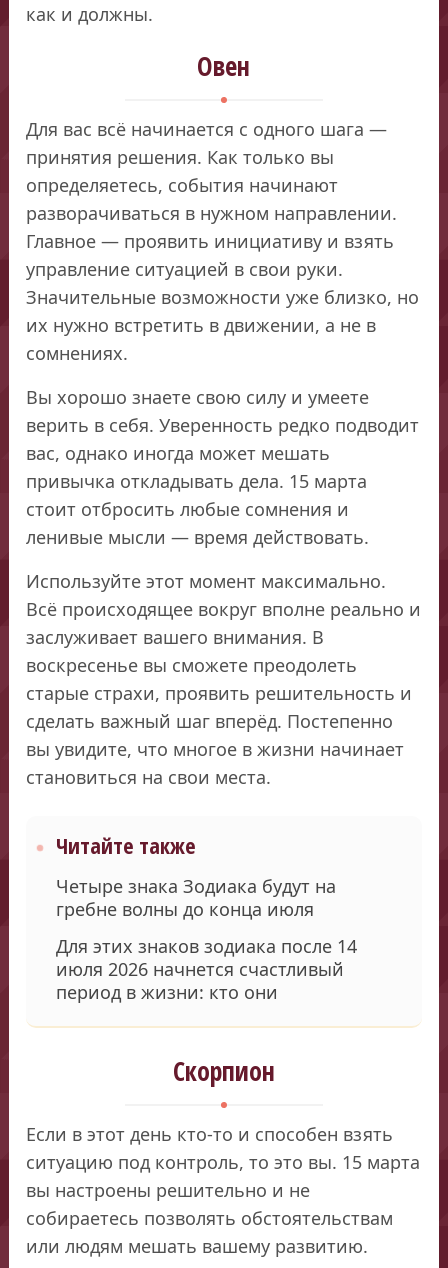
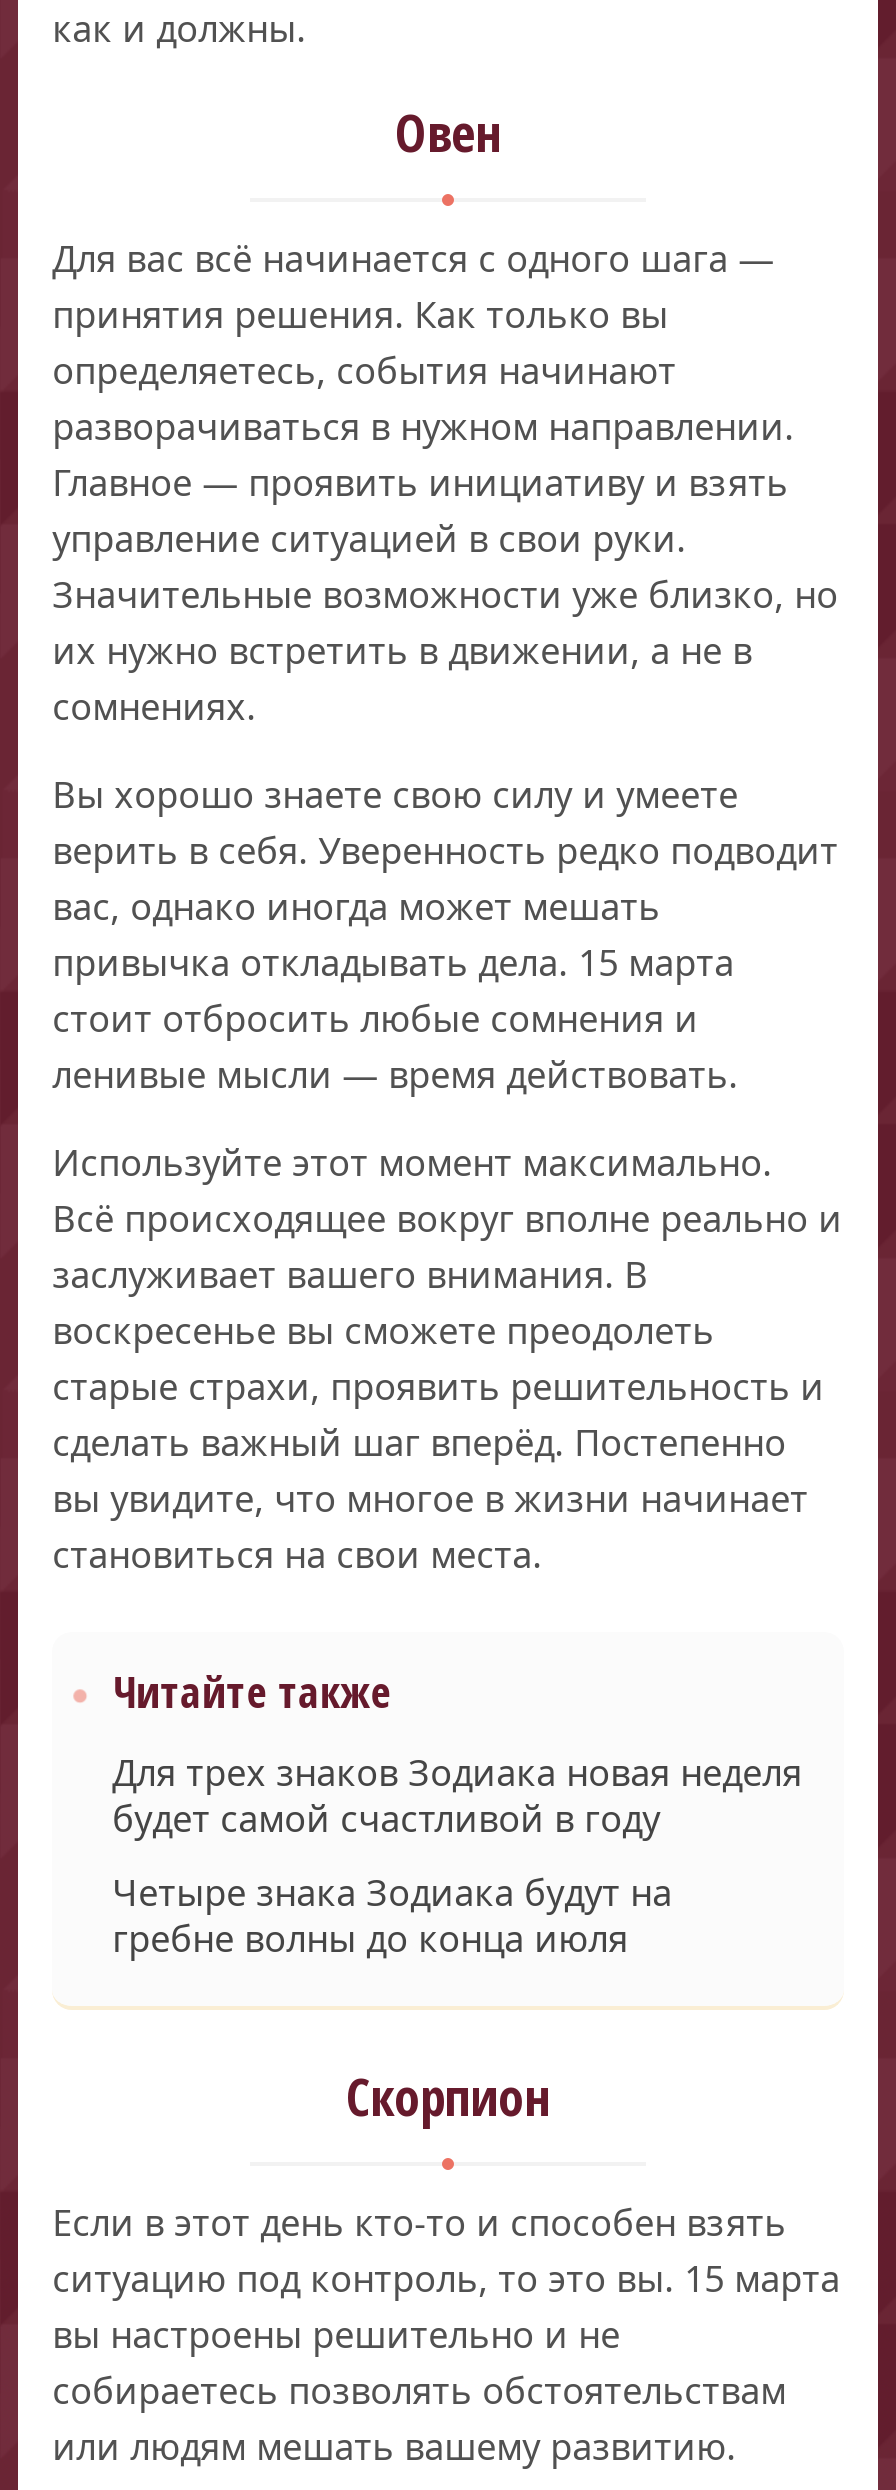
+ Для трех знаков Зодиака новая неделя
+ будет самой счастливой в году

moved down: Четыре знака Зодиака будут на | гребне волны до конца июля

- Для этих знаков зодиака после 14
- июля 2026 начнется счастливый
- период в жизни: кто они
